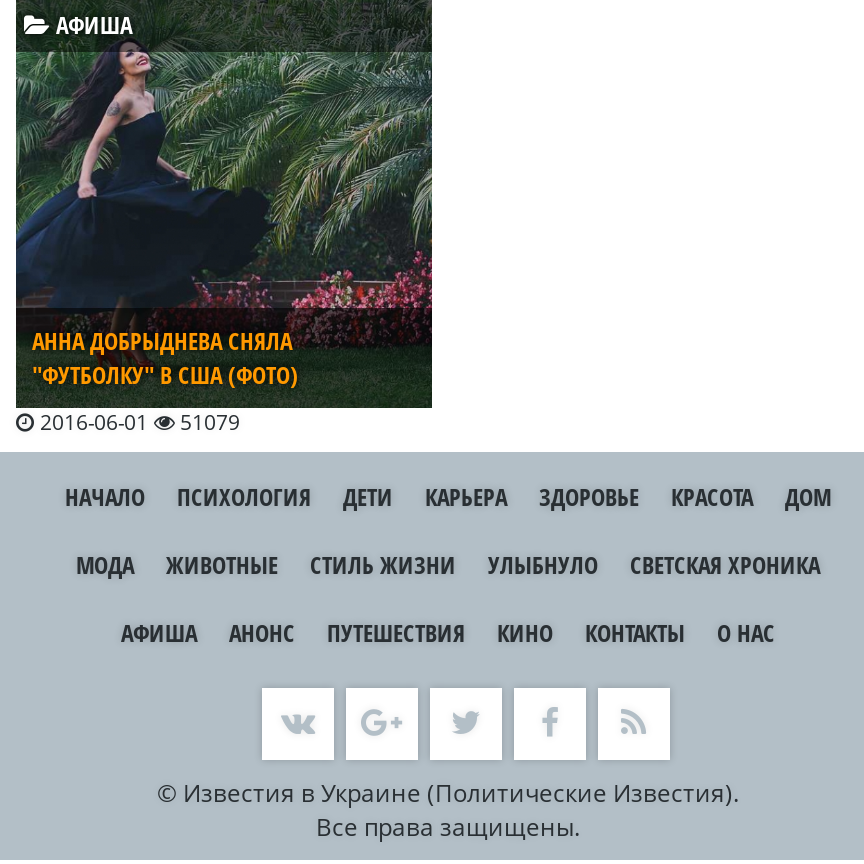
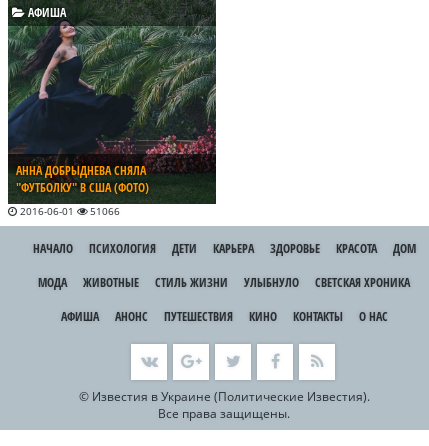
- 2016-06-01 51079
+ 2016-06-01 51066
